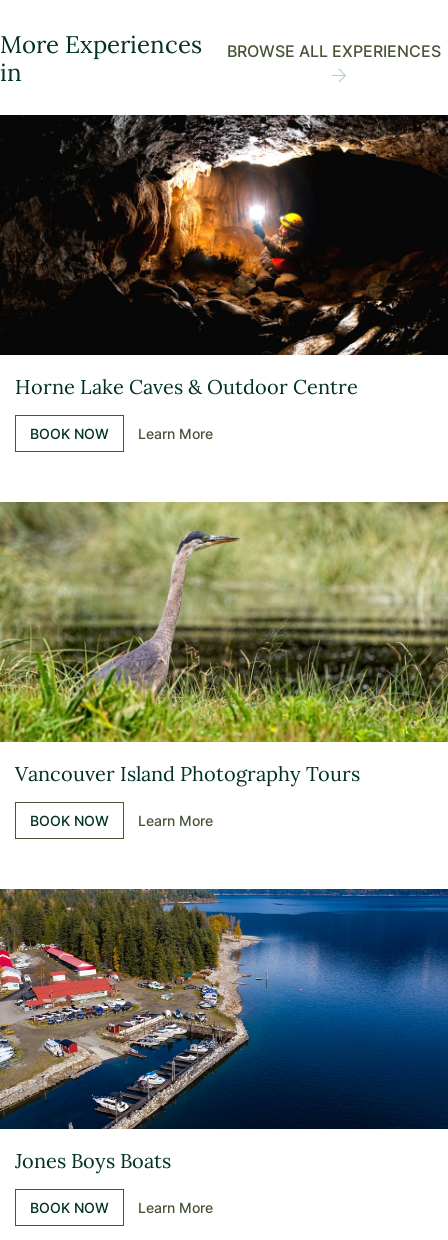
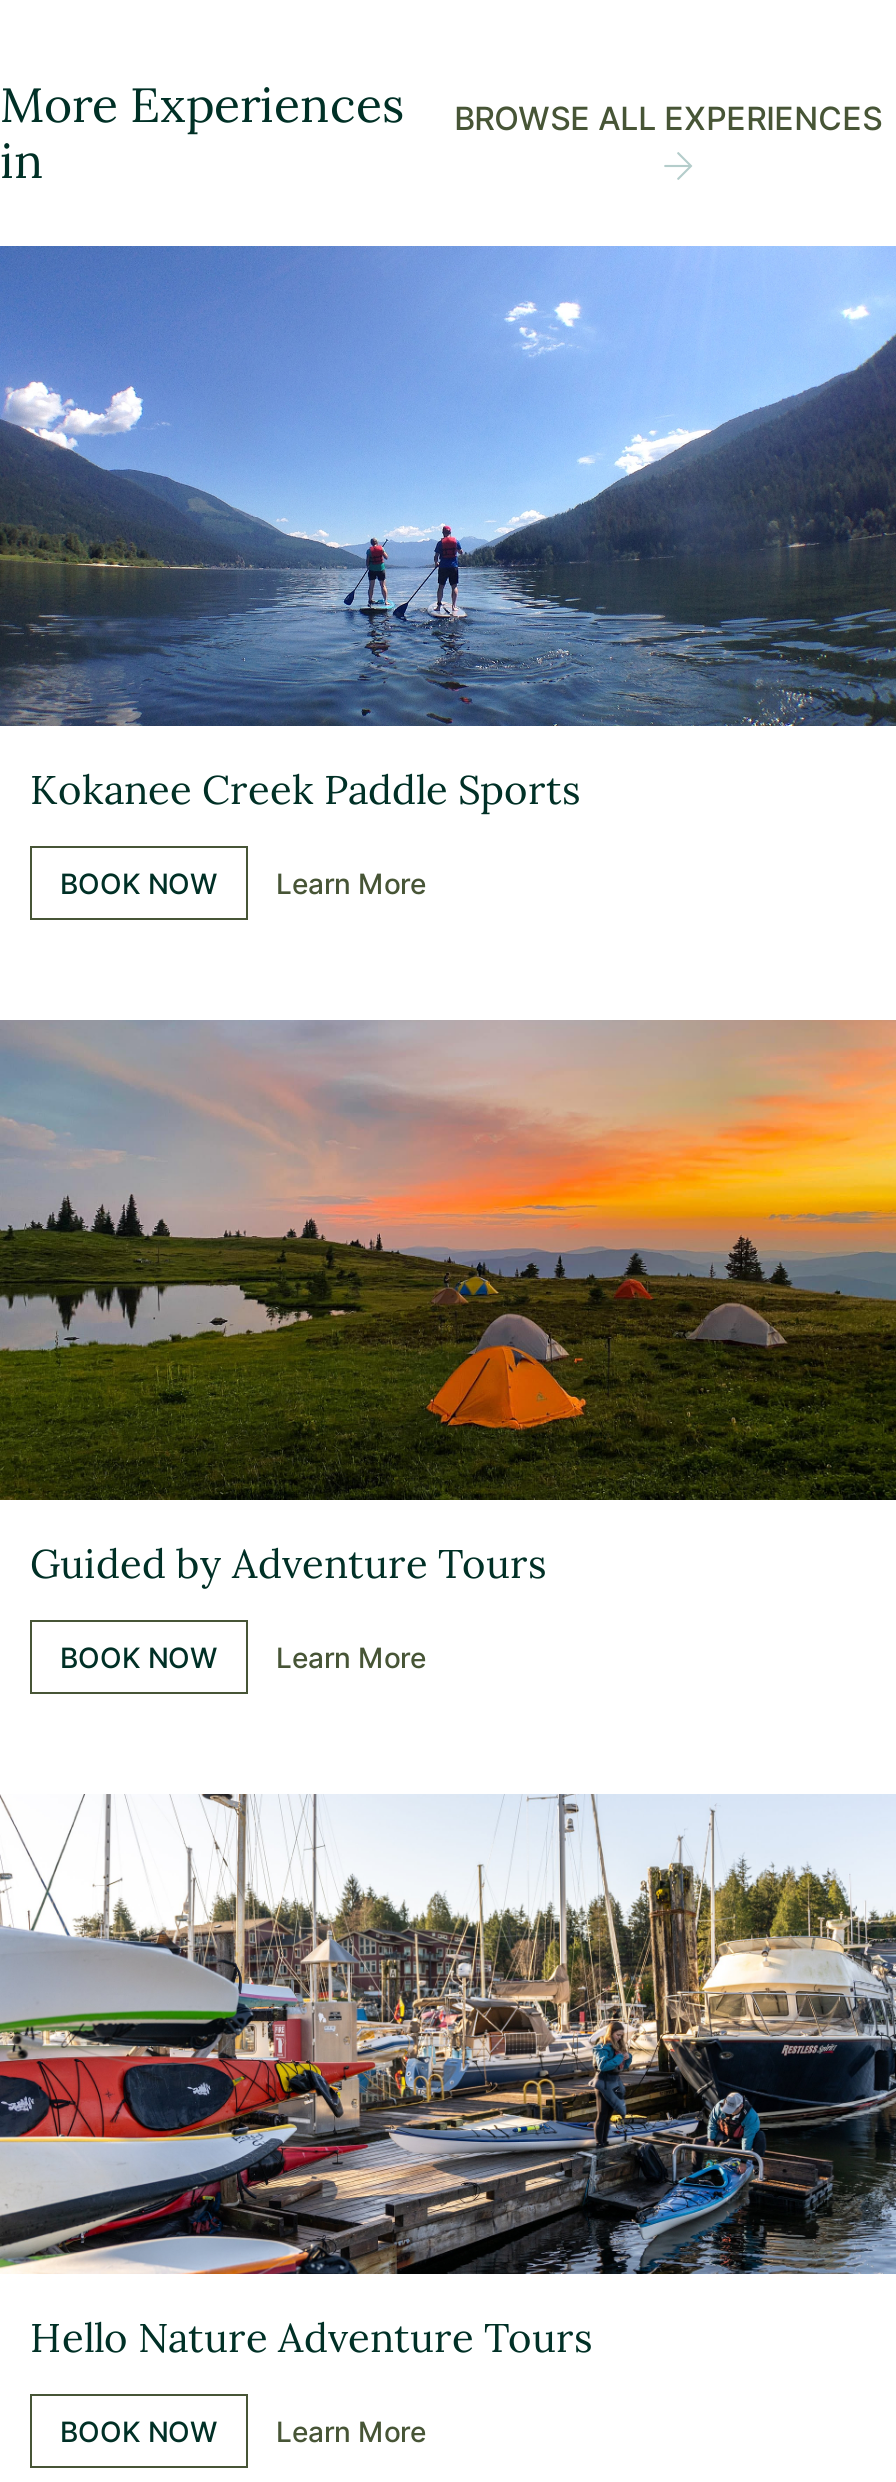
- [image]
- Horne Lake Caves & Outdoor Centre
+ [image]
+ Kokanee Creek Paddle Sports

- [image]
- Vancouver Island Photography Tours
+ [image]
+ Guided by Adventure Tours

- [image]
- Jones Boys Boats
+ [image]
+ Hello Nature Adventure Tours
